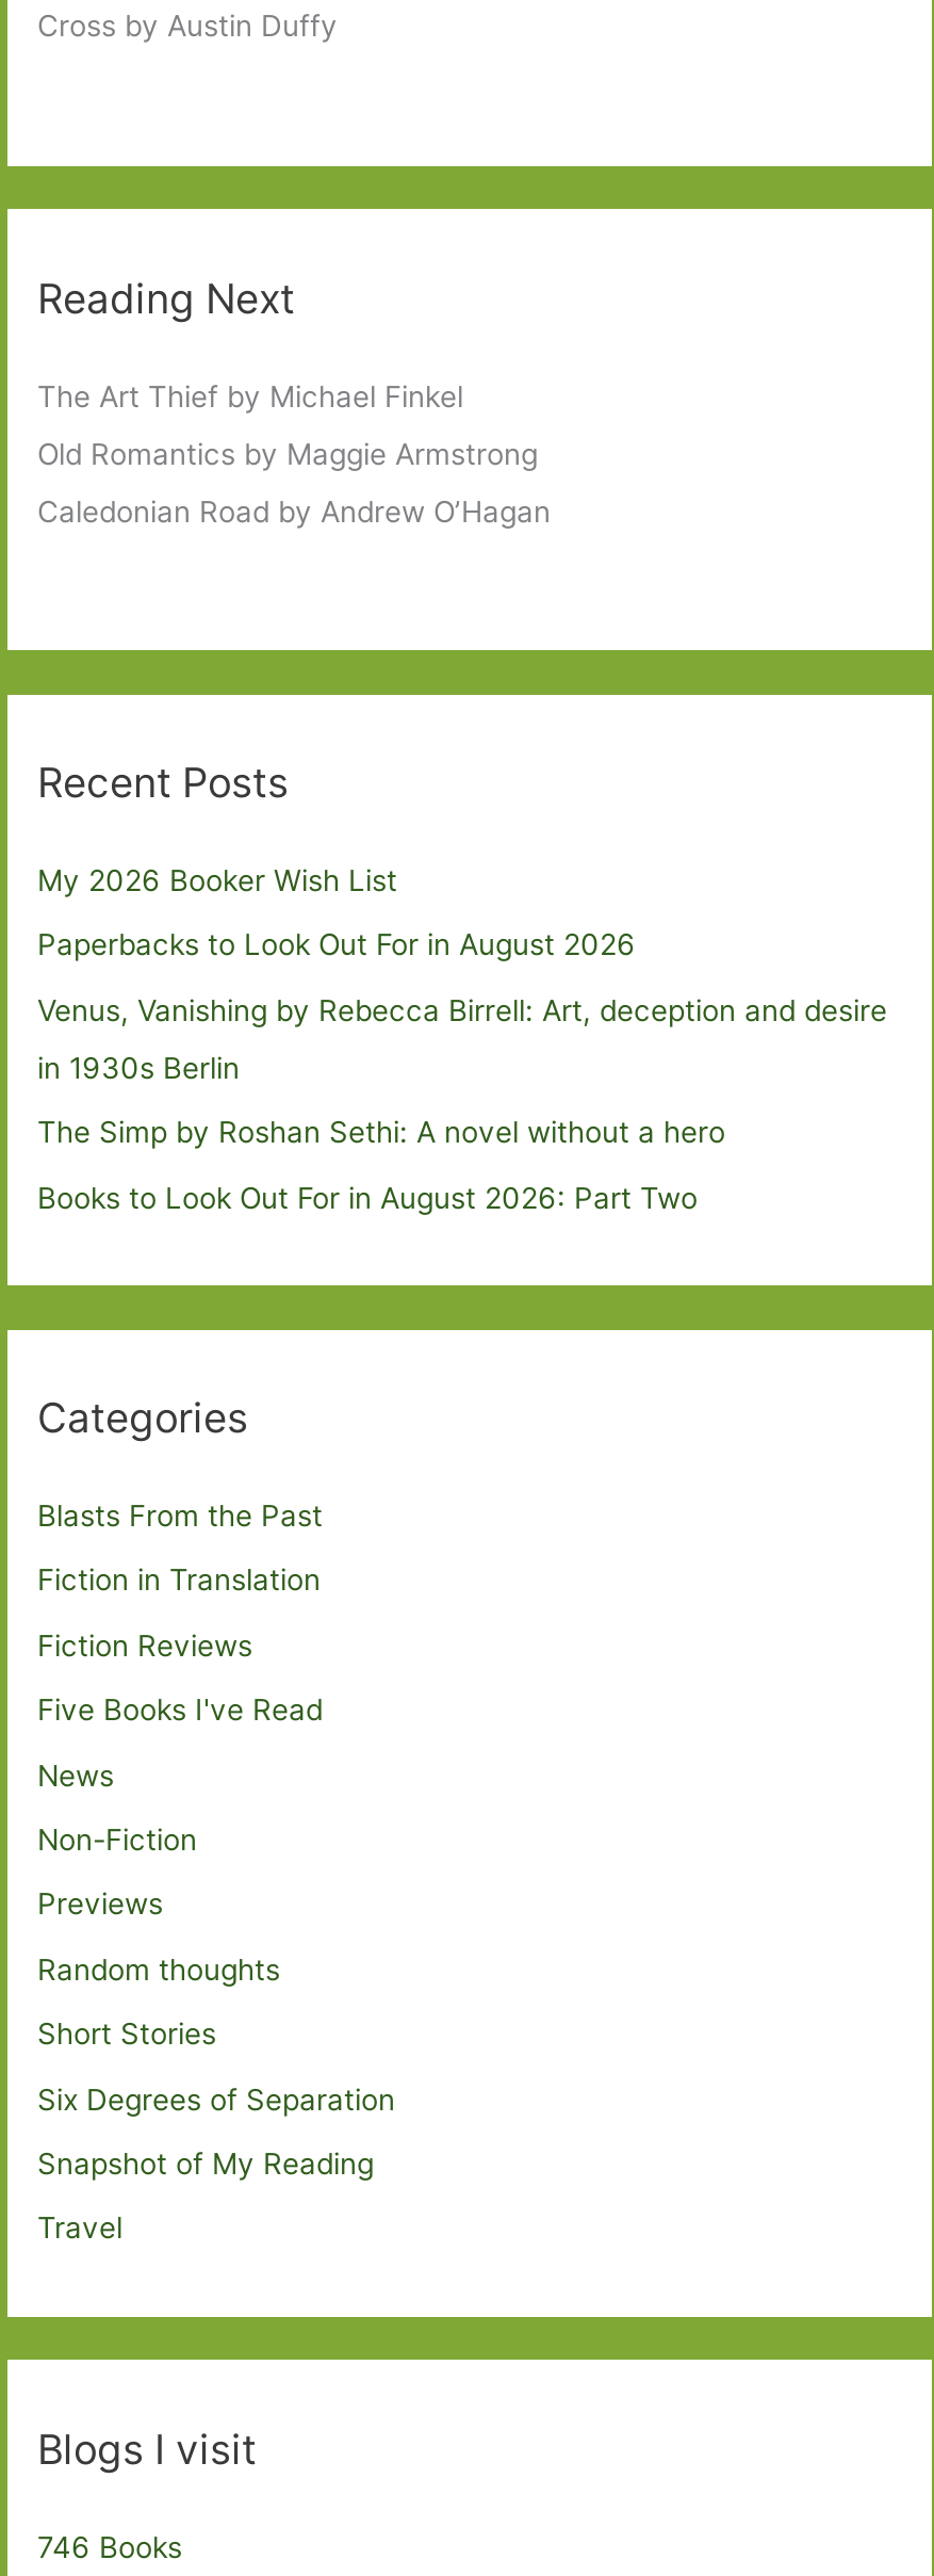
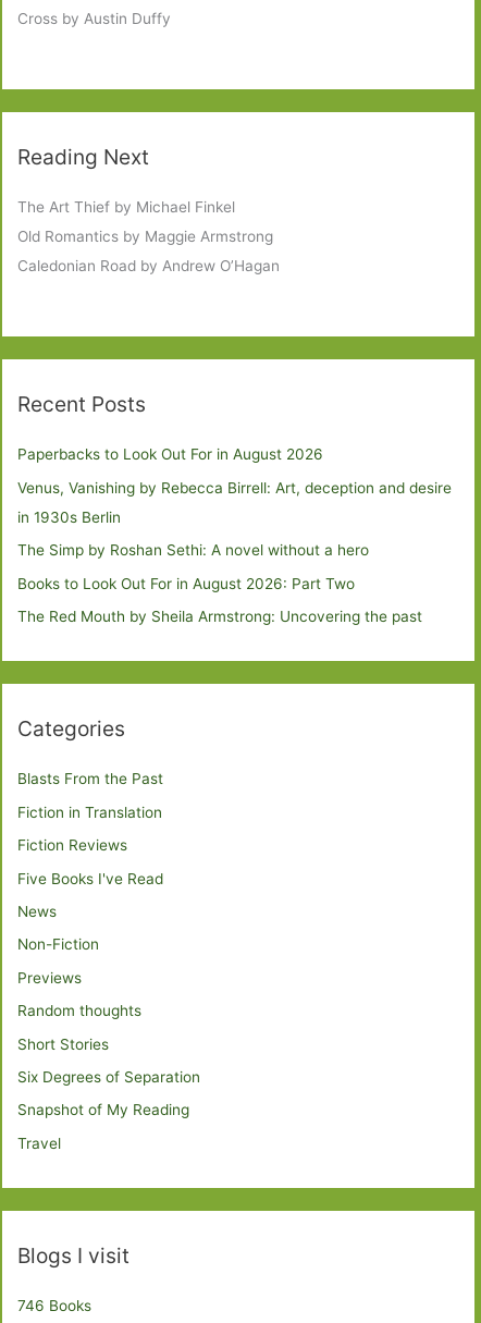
- My 2026 Booker Wish List

moved up: Paperbacks to Look Out For in August 2026 | Venus, Vanishing by Rebecca Birrell: Art, deception and desire | in 1930s Berlin | The Simp by Roshan Sethi: A novel without a hero | Books to Look Out For in August 2026: Part Two

+ The Red Mouth by Sheila Armstrong: Uncovering the past
